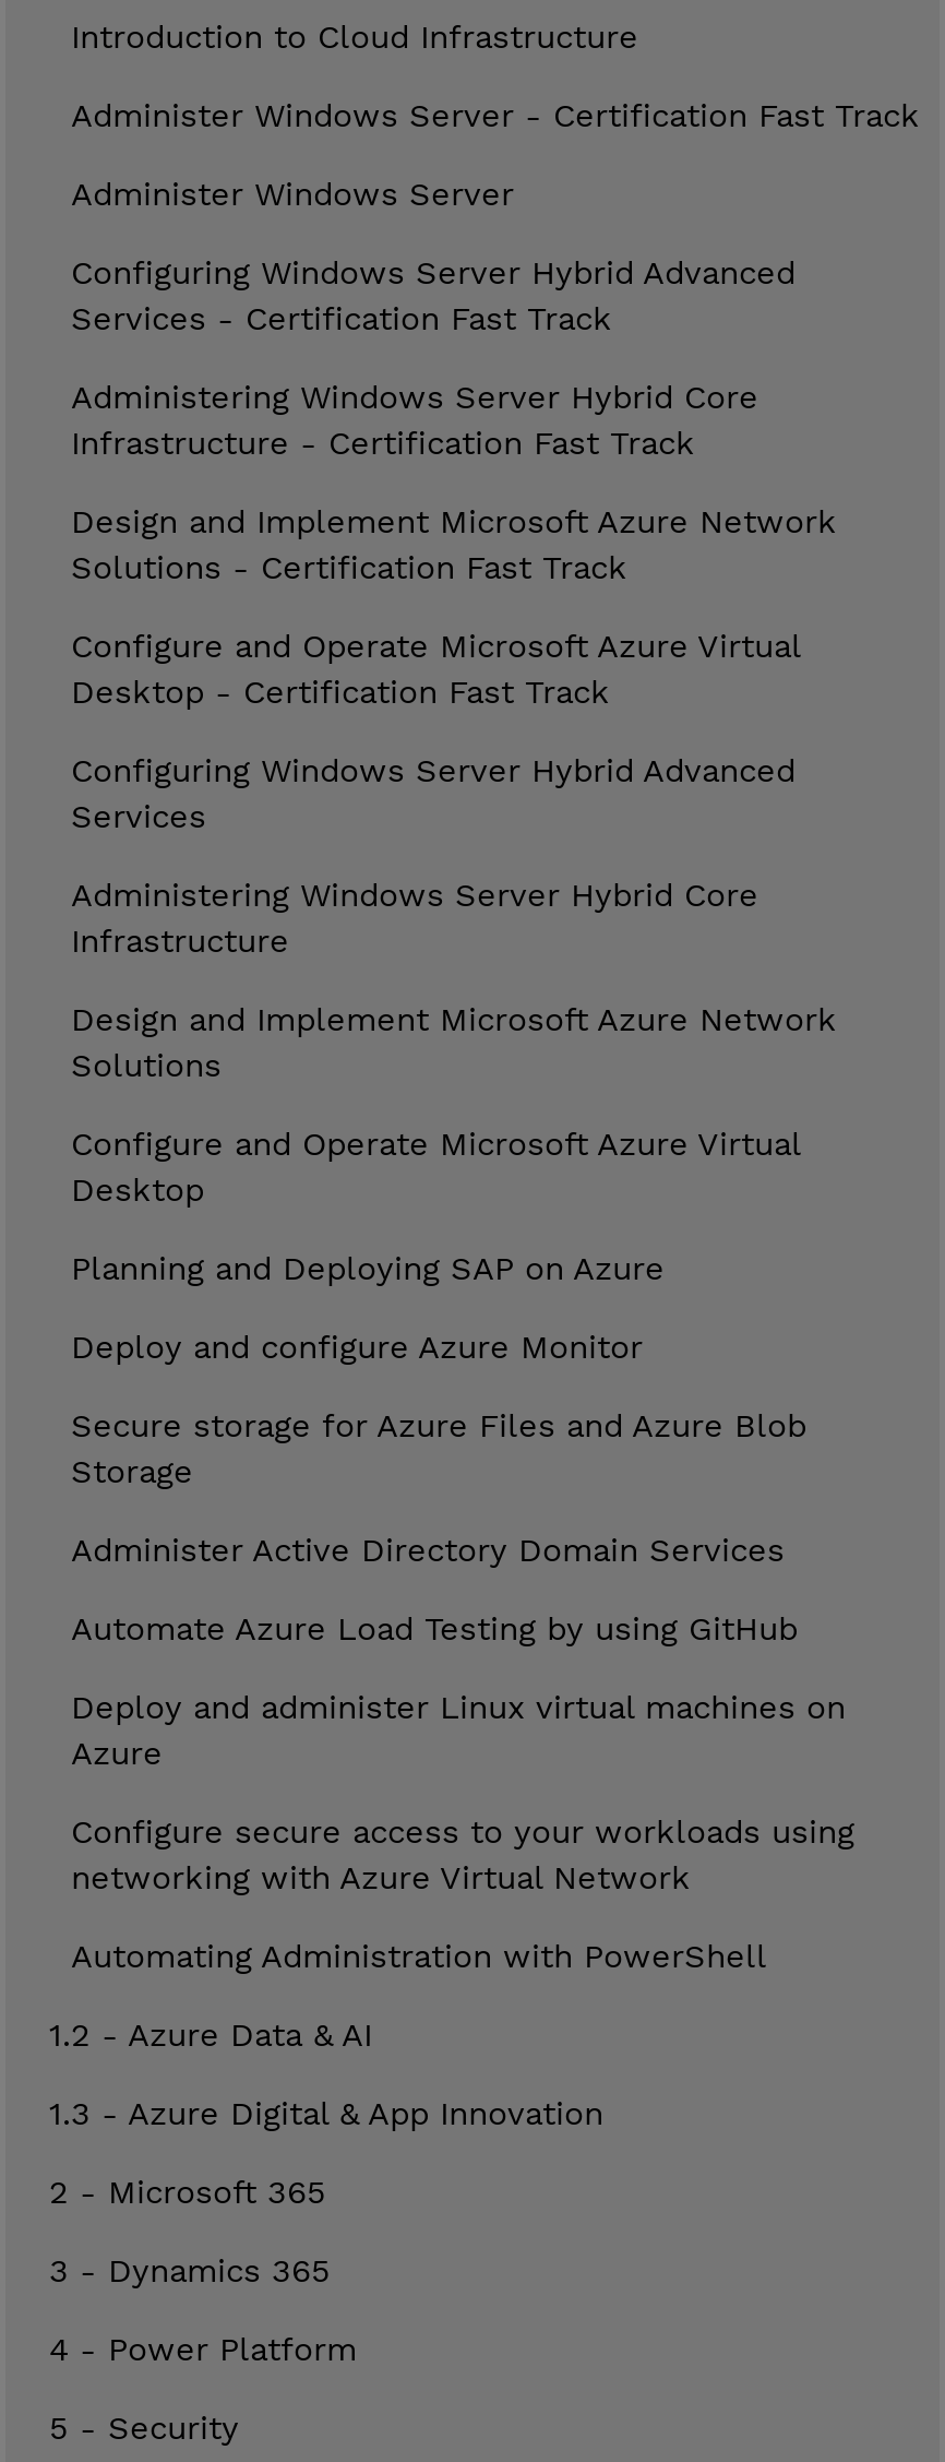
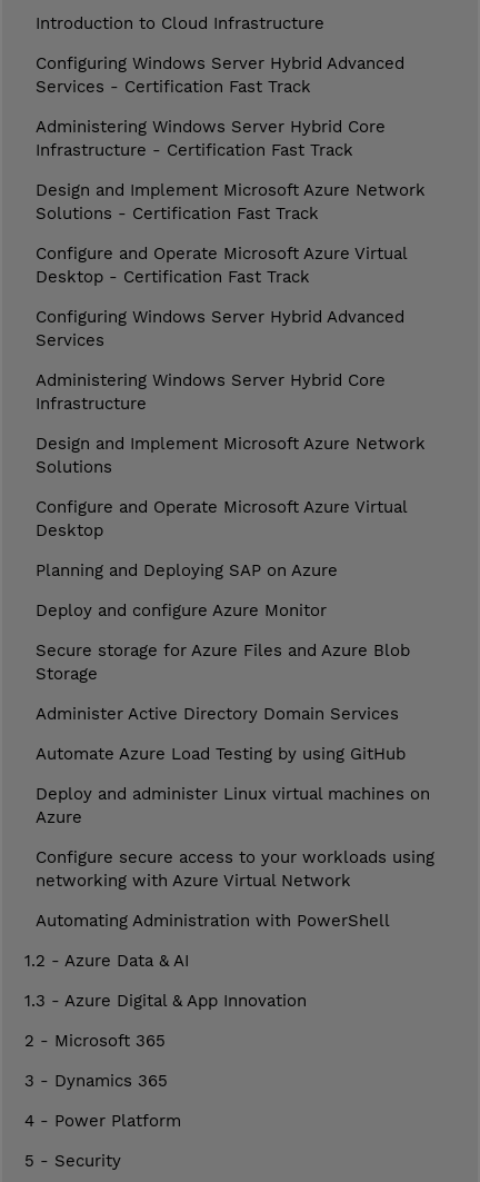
- Administer Windows Server - Certification Fast Track
- Administer Windows Server
